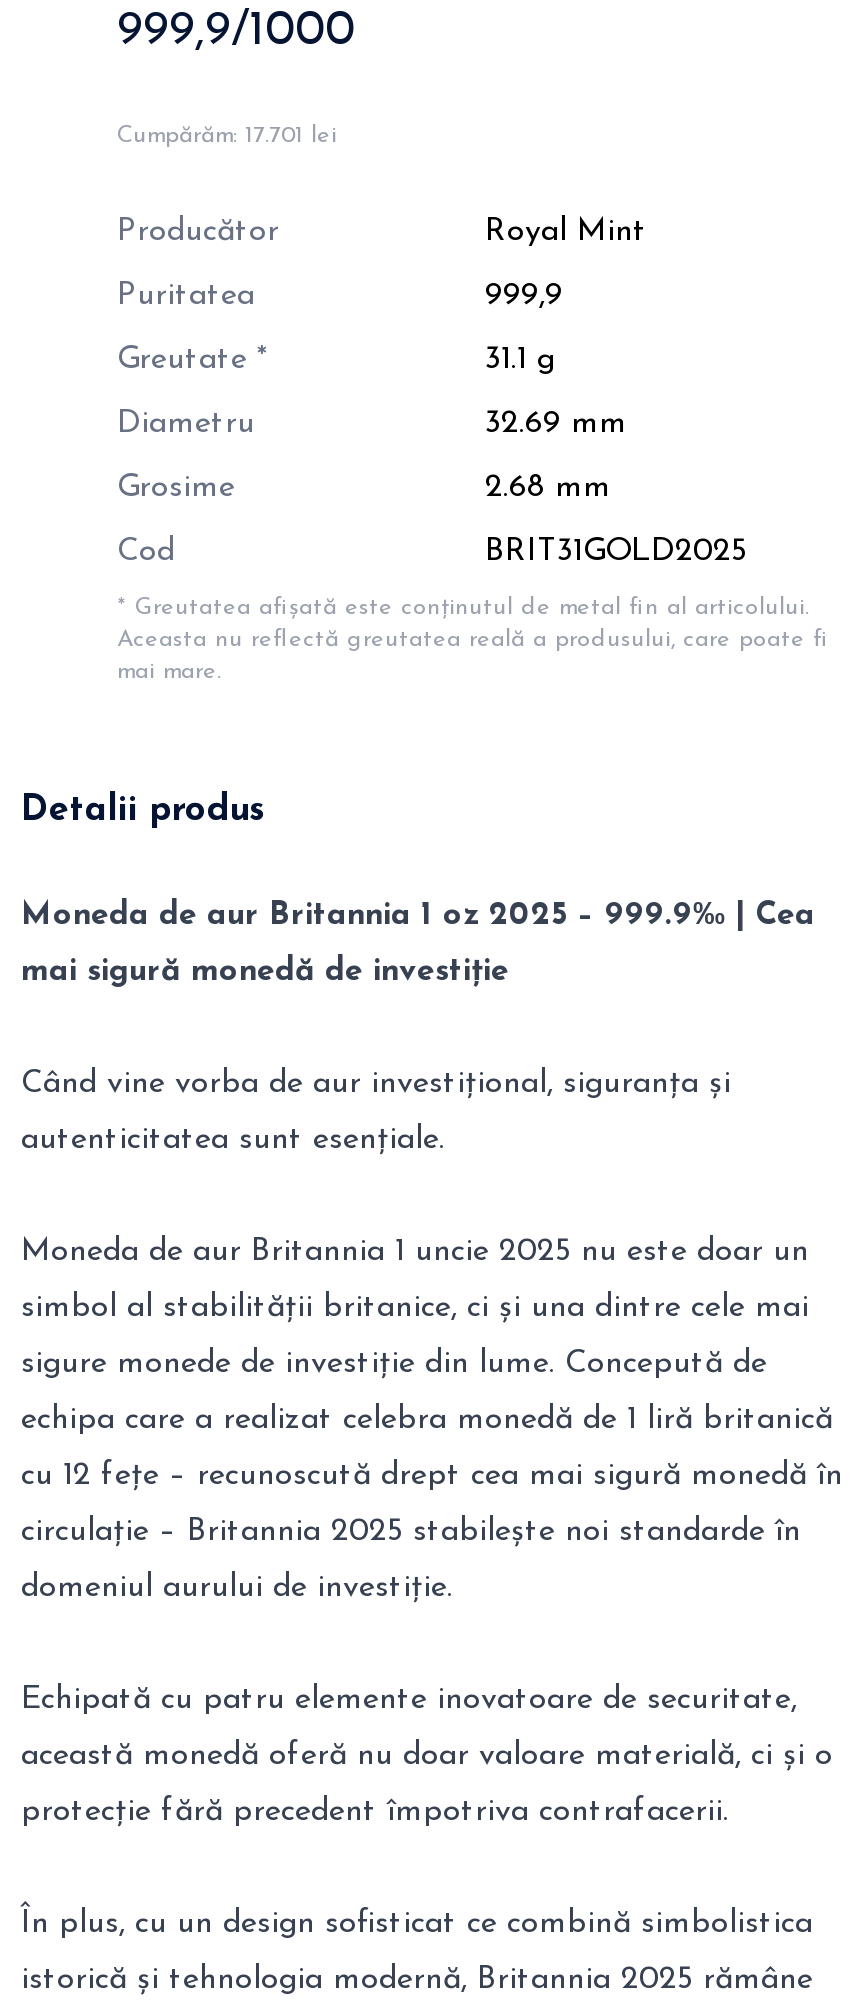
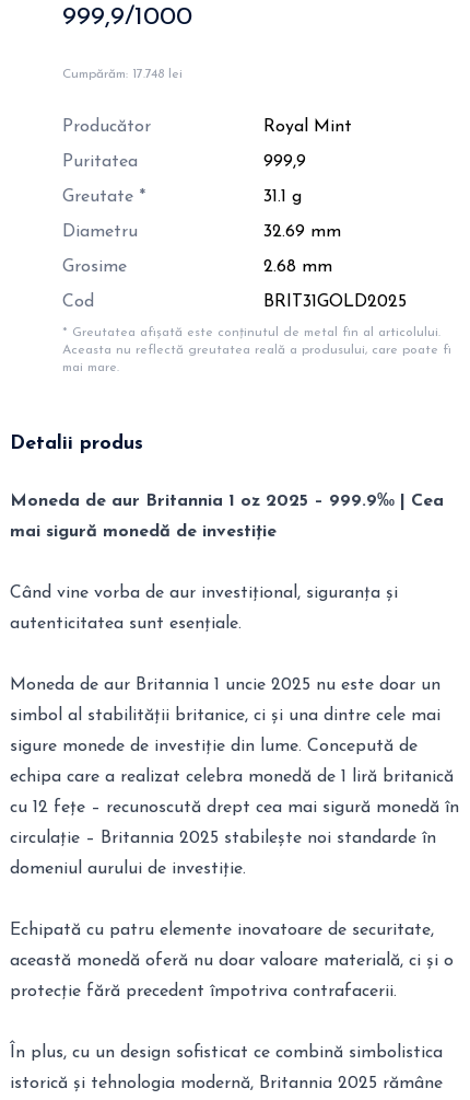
- Cumpărăm: 17.701 lei
+ Cumpărăm: 17.748 lei
